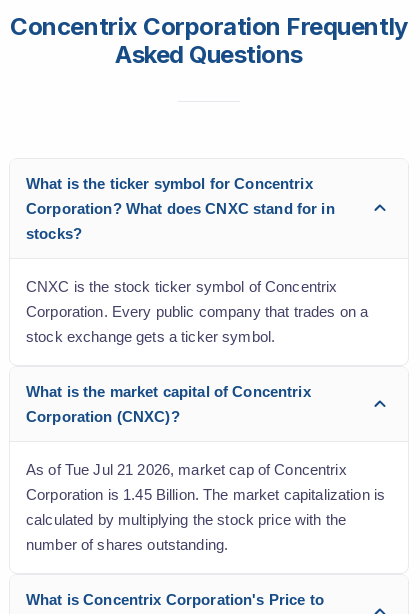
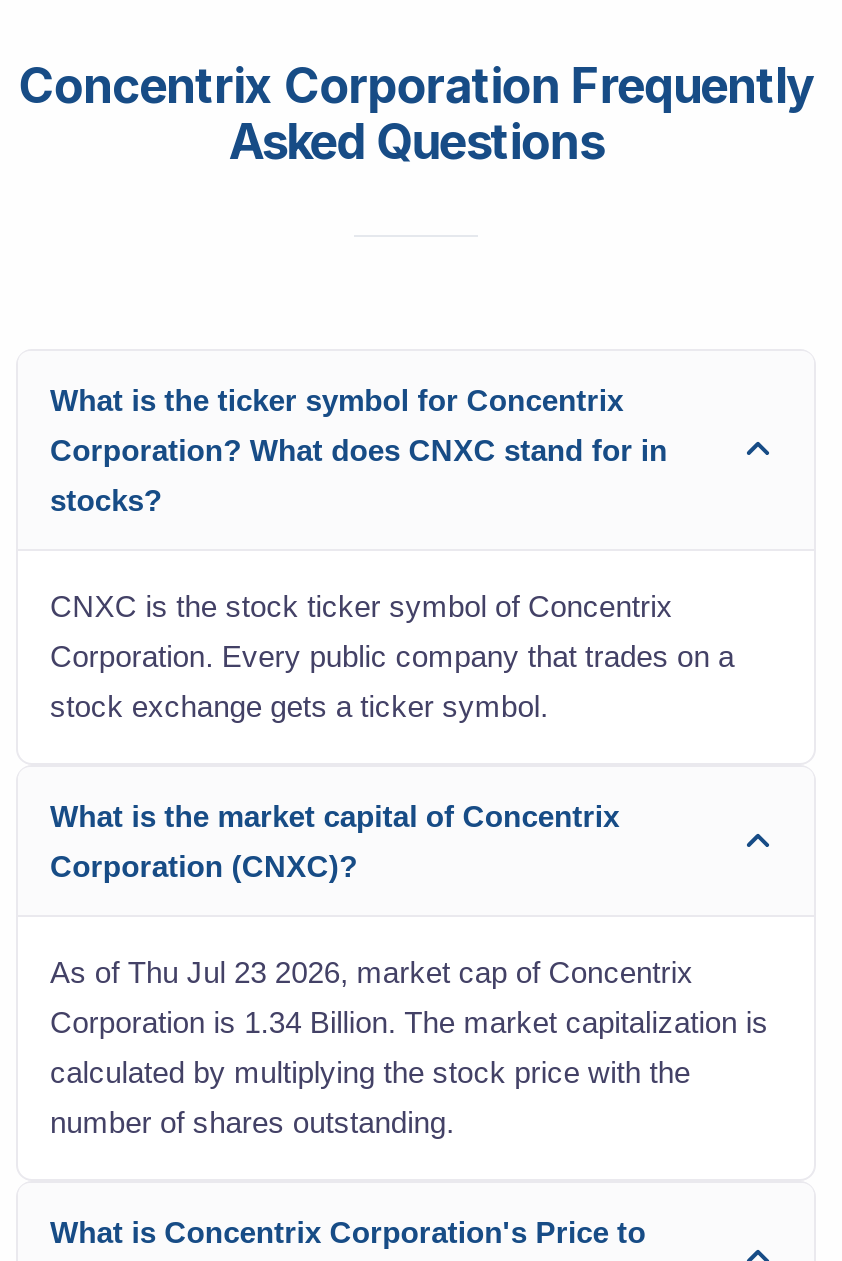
- As of Tue Jul 21 2026, market cap of Concentrix
+ As of Thu Jul 23 2026, market cap of Concentrix

- Corporation is 1.45 Billion. The market capitalization is
+ Corporation is 1.34 Billion. The market capitalization is
